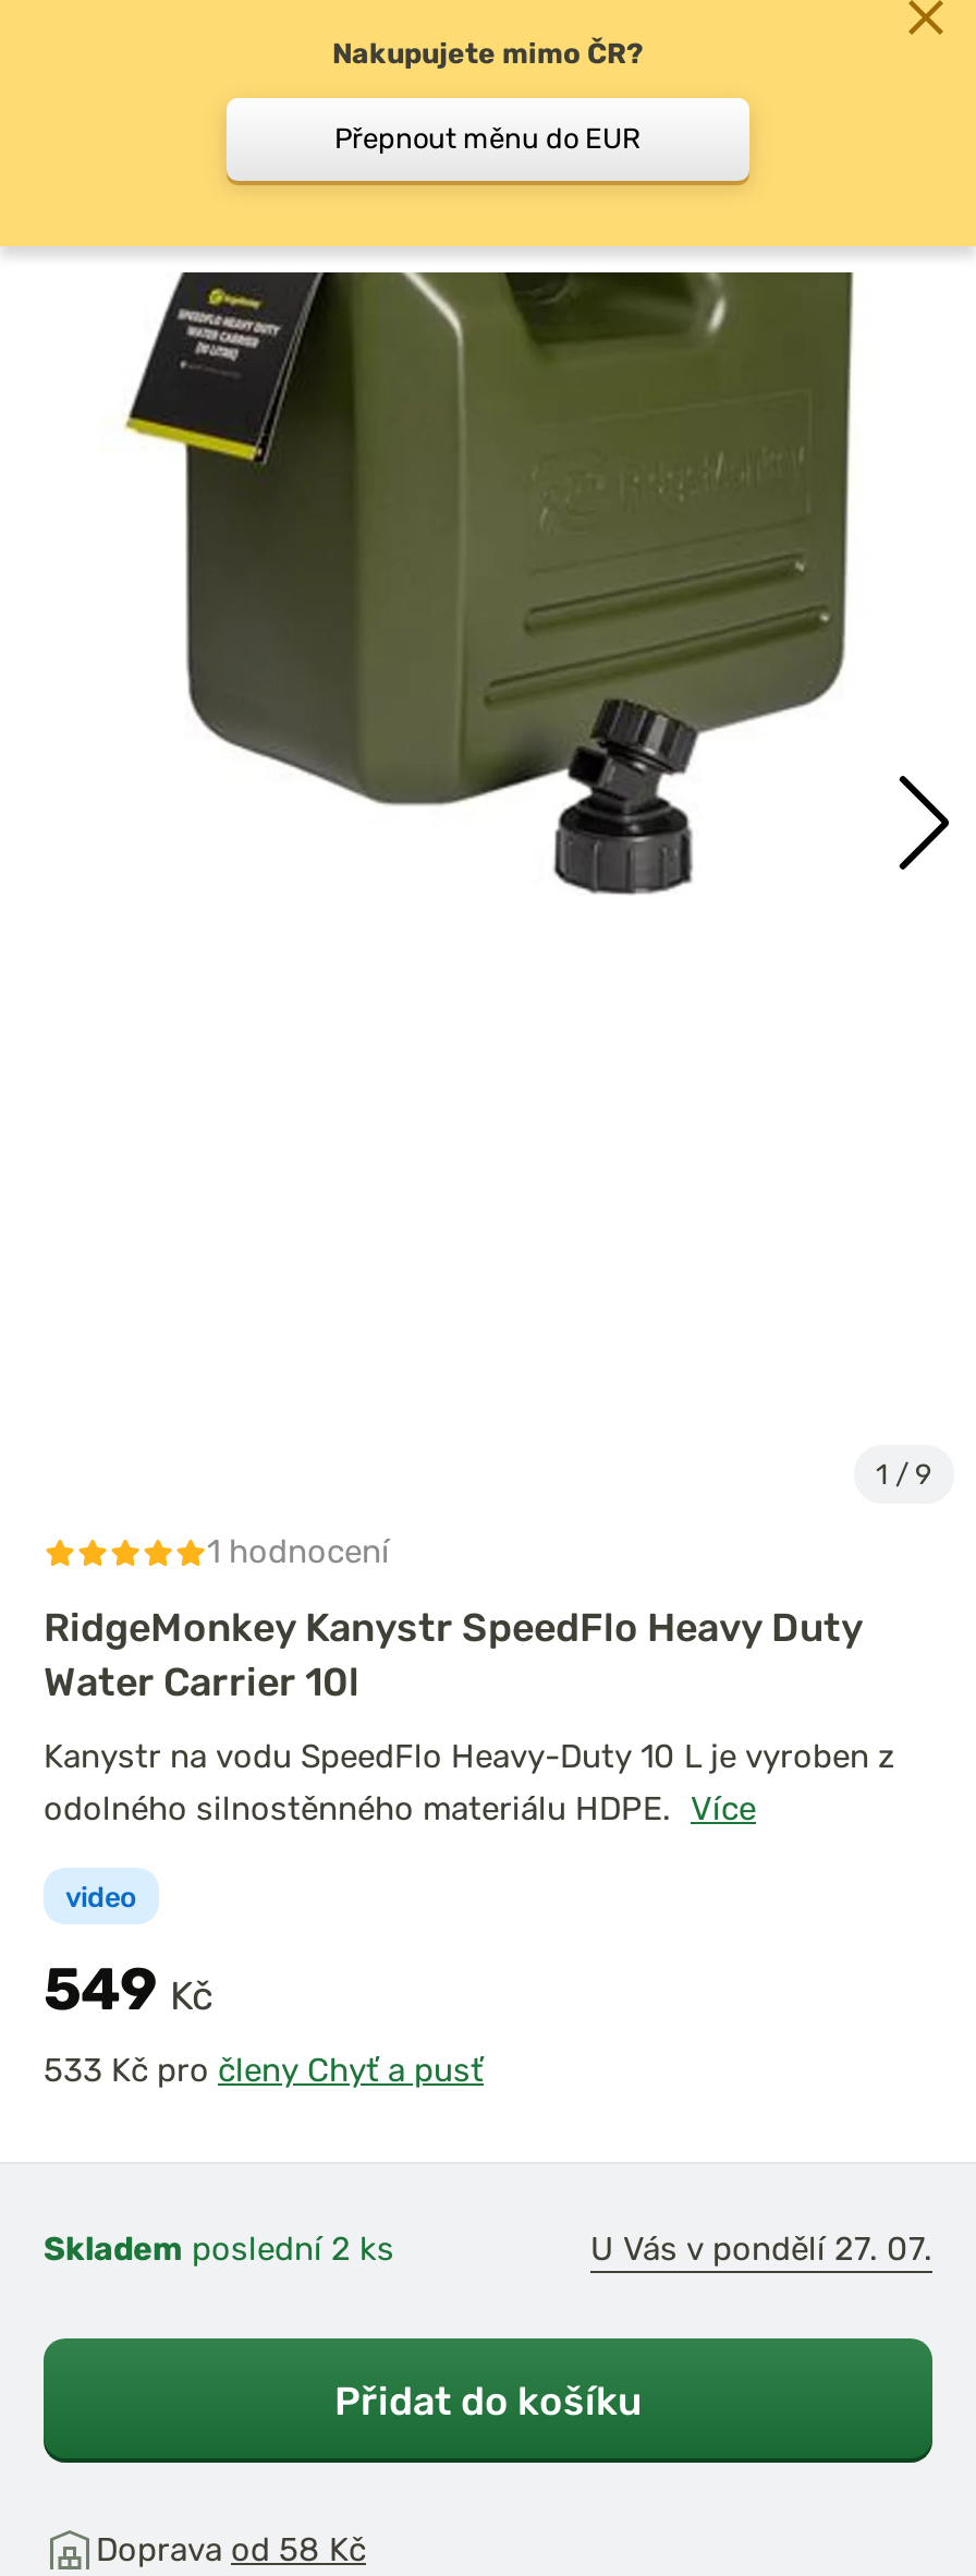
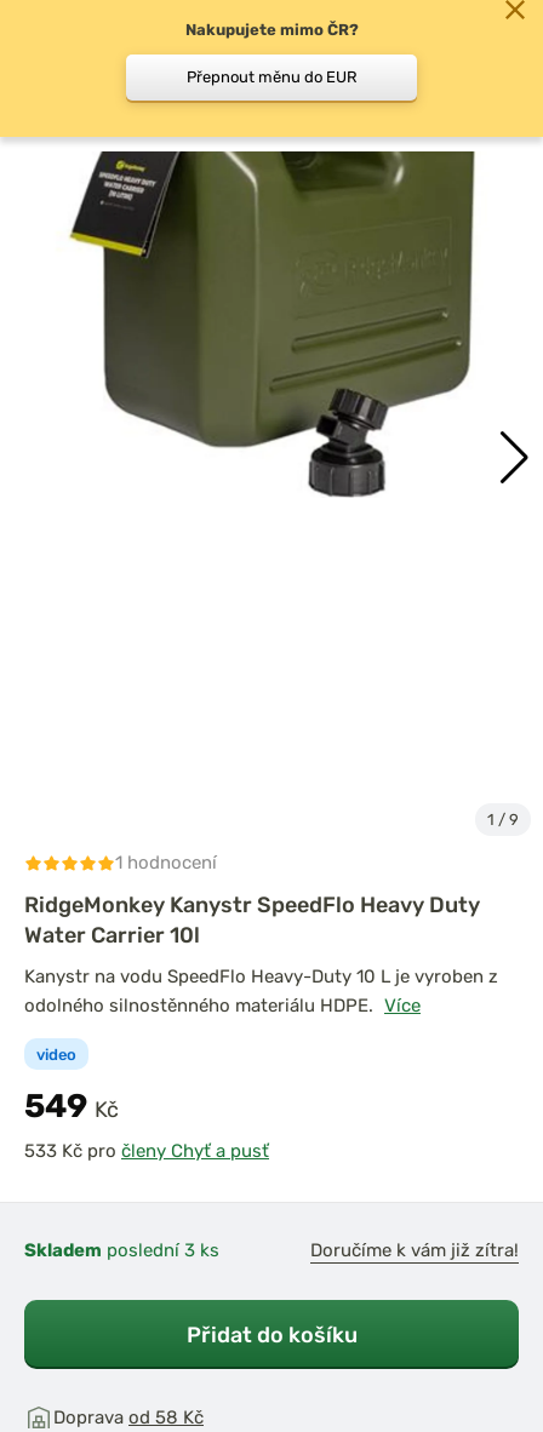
- Skladem poslední 2 ks
- U Vás v pondělí 27. 07.
+ Skladem poslední 3 ks
+ Doručíme k vám již zítra!
